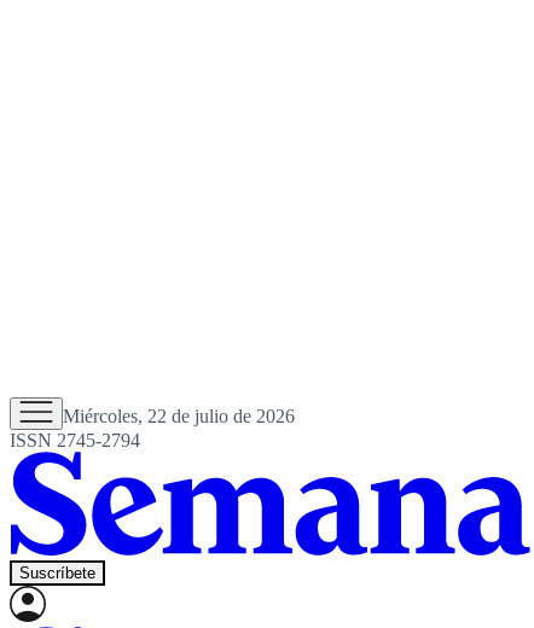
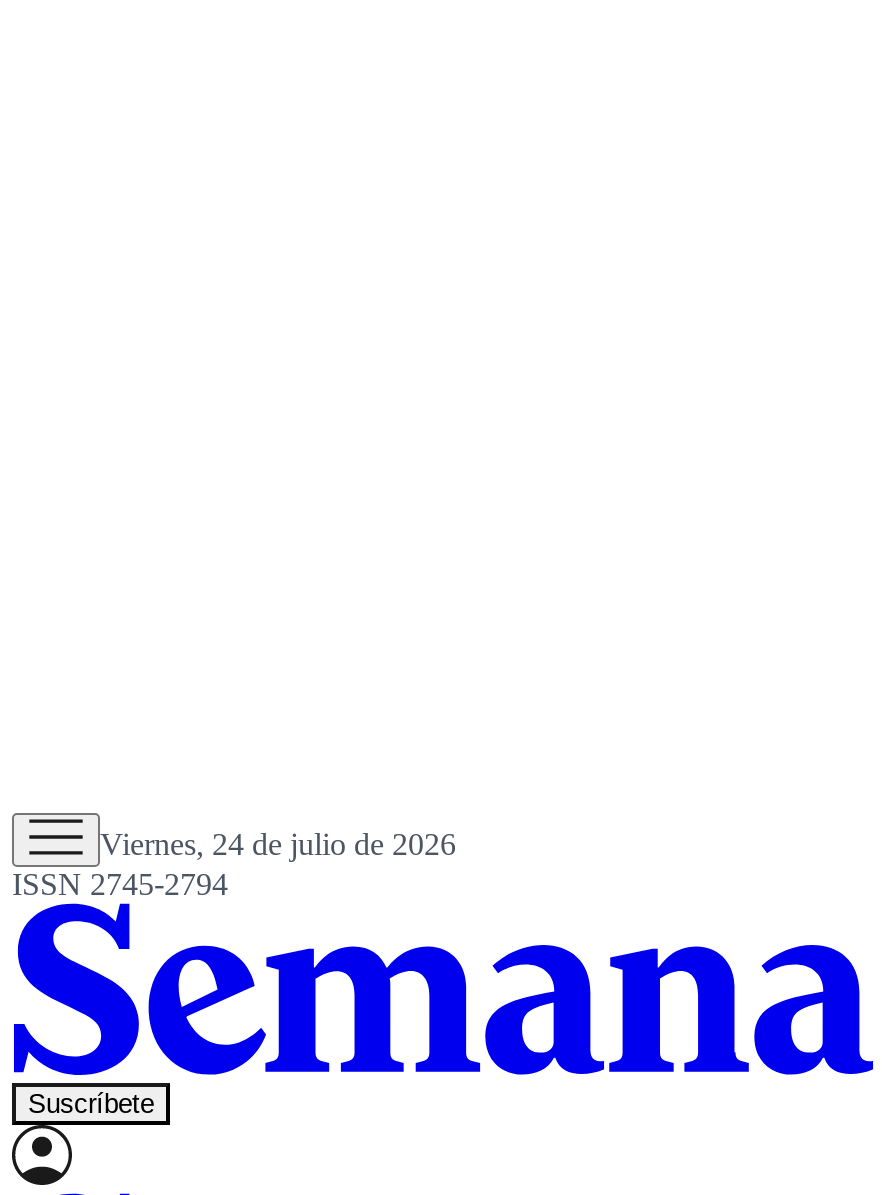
- Miércoles, 22 de julio de 2026
+ Viernes, 24 de julio de 2026
